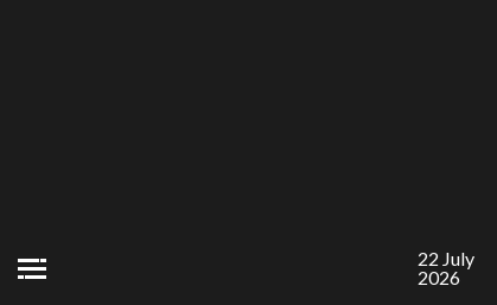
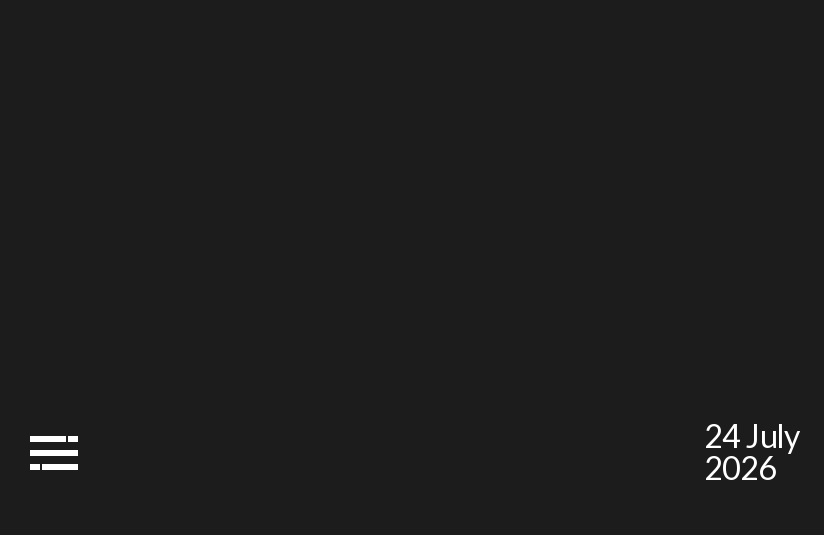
- 22 July
+ 24 July
